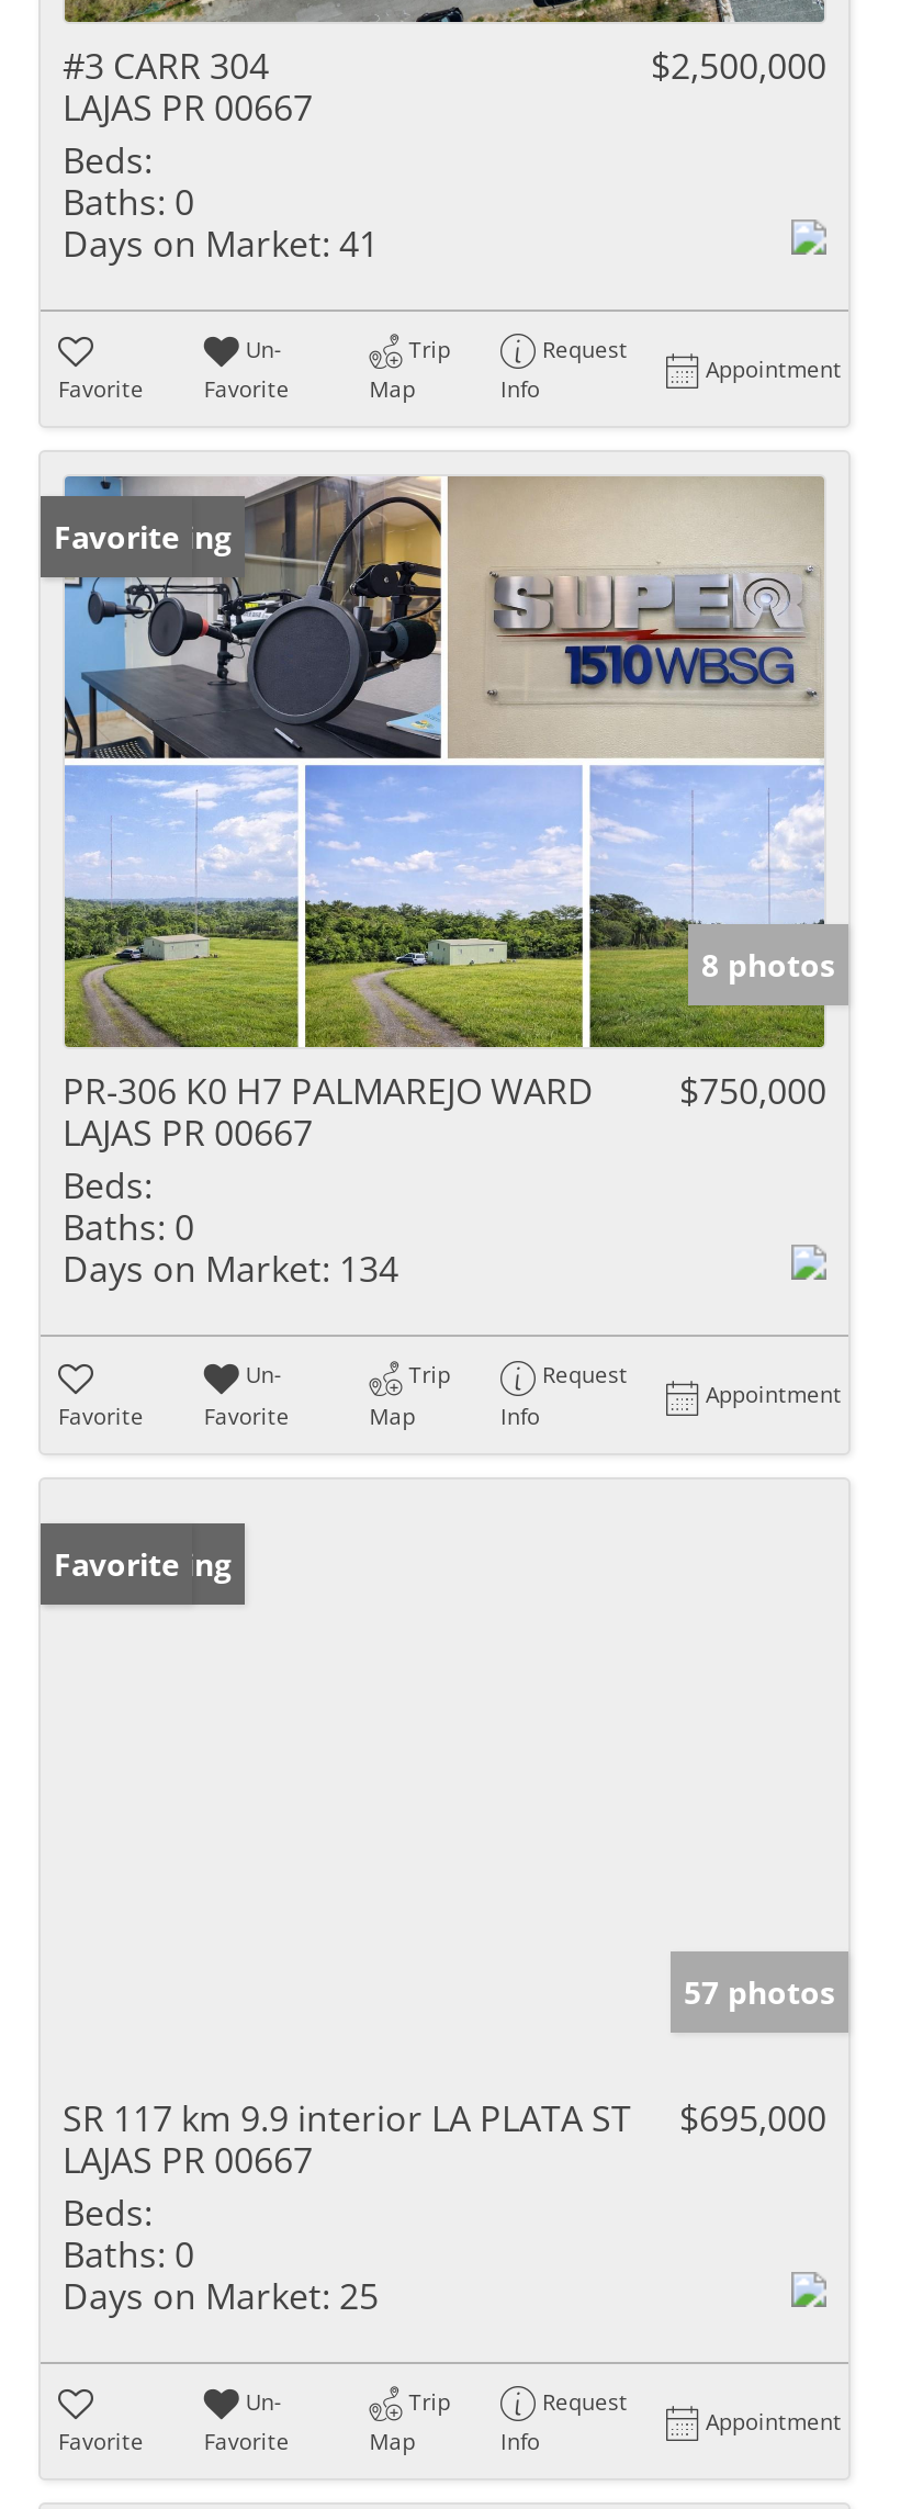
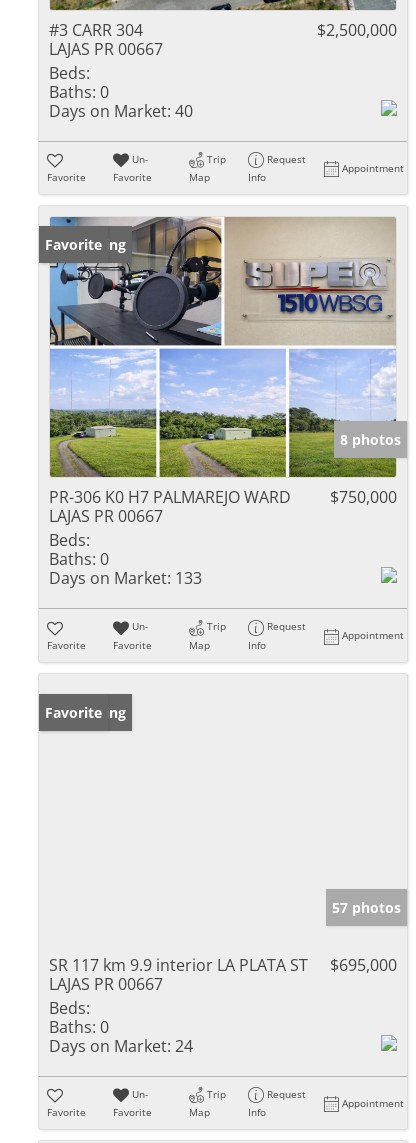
- Days on Market: 41
+ Days on Market: 40

- Days on Market: 134
+ Days on Market: 133

- Days on Market: 25
+ Days on Market: 24
